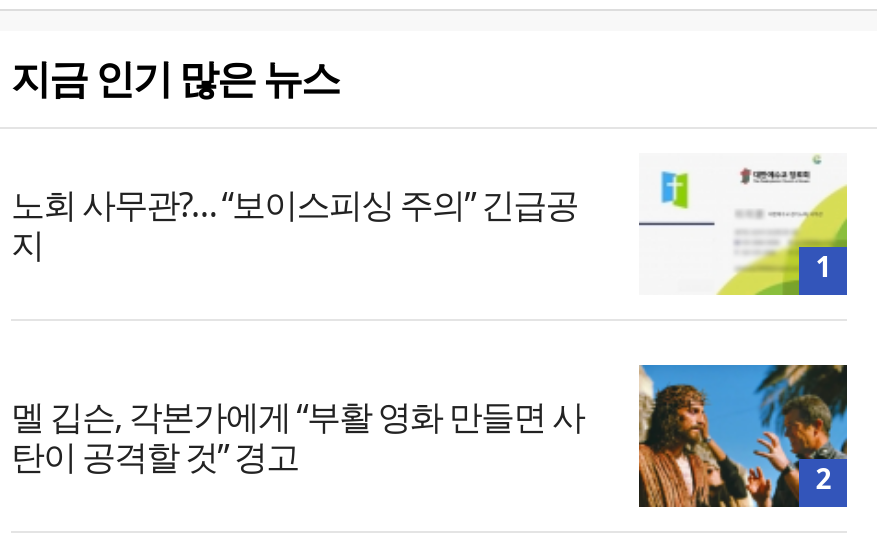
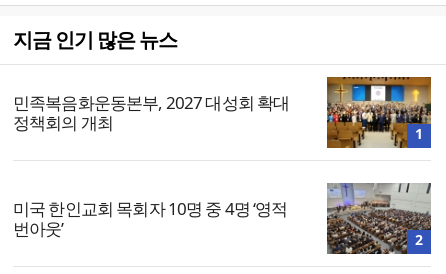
- [image]
- 노회 사무관?… “보이스피싱 주의” 긴급공
- 지
+ [image]
+ 민족복음화운동본부, 2027 대성회 확대
+ 정책회의 개최

- [image]
- 멜 깁슨, 각본가에게 “부활 영화 만들면 사
- 탄이 공격할 것” 경고
+ [image]
+ 미국 한인교회 목회자 10명 중 4명 ‘영적
+ 번아웃’
